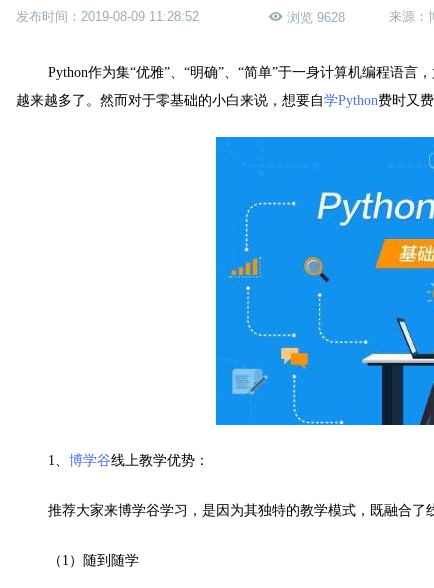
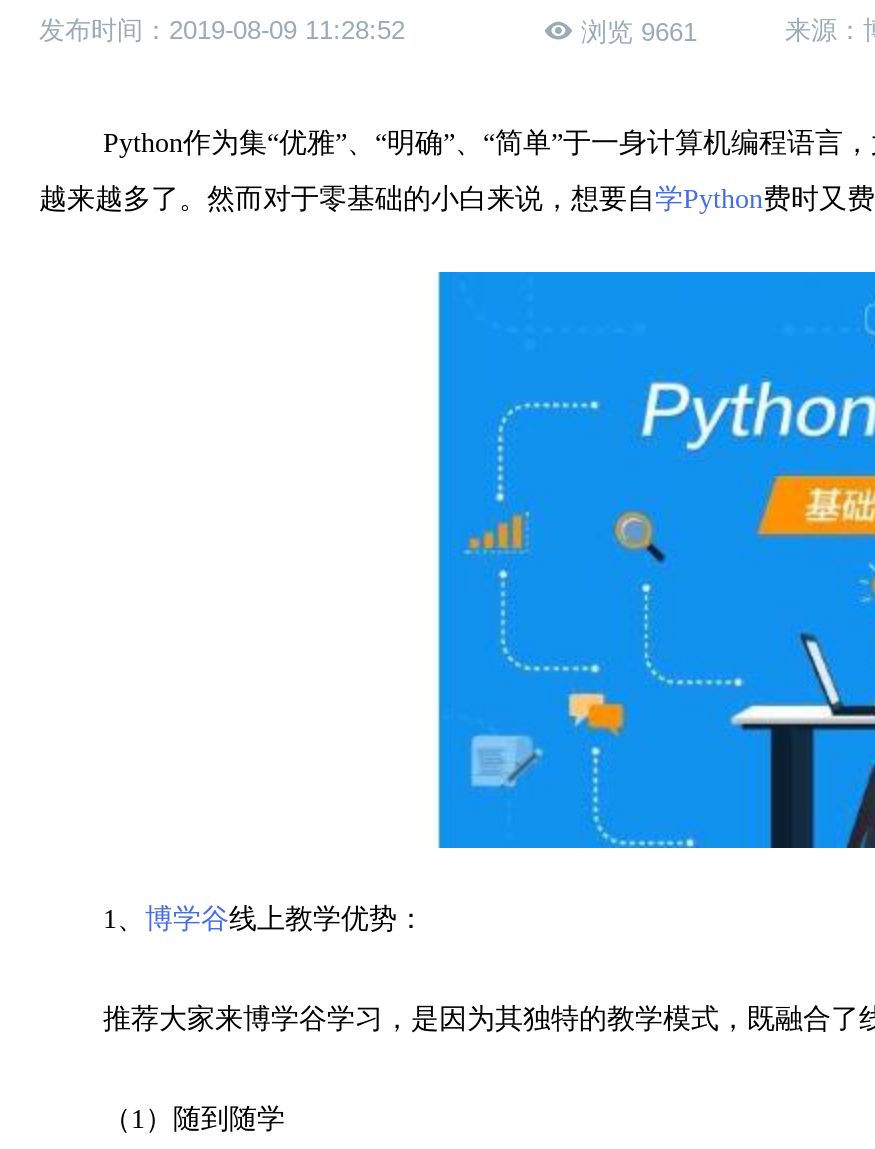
- 浏览 9628
+ 浏览 9661
